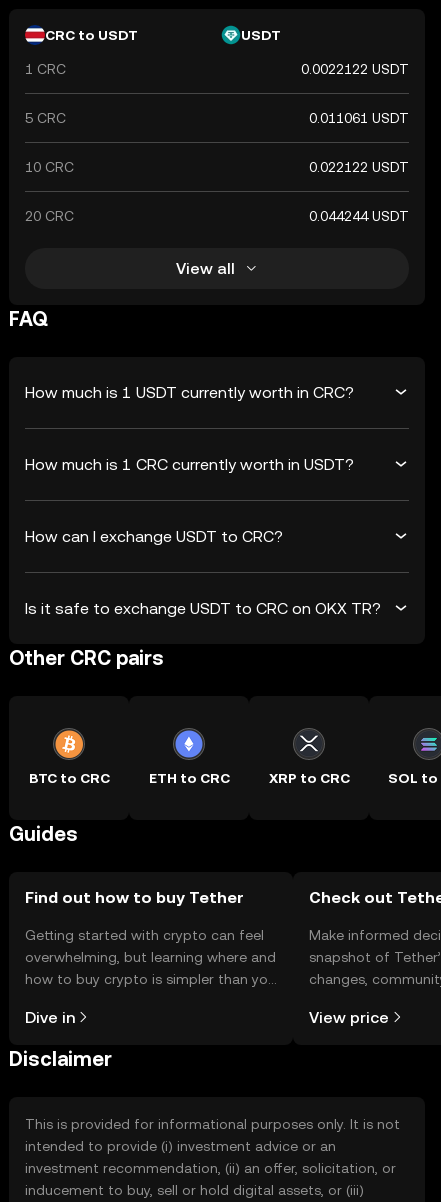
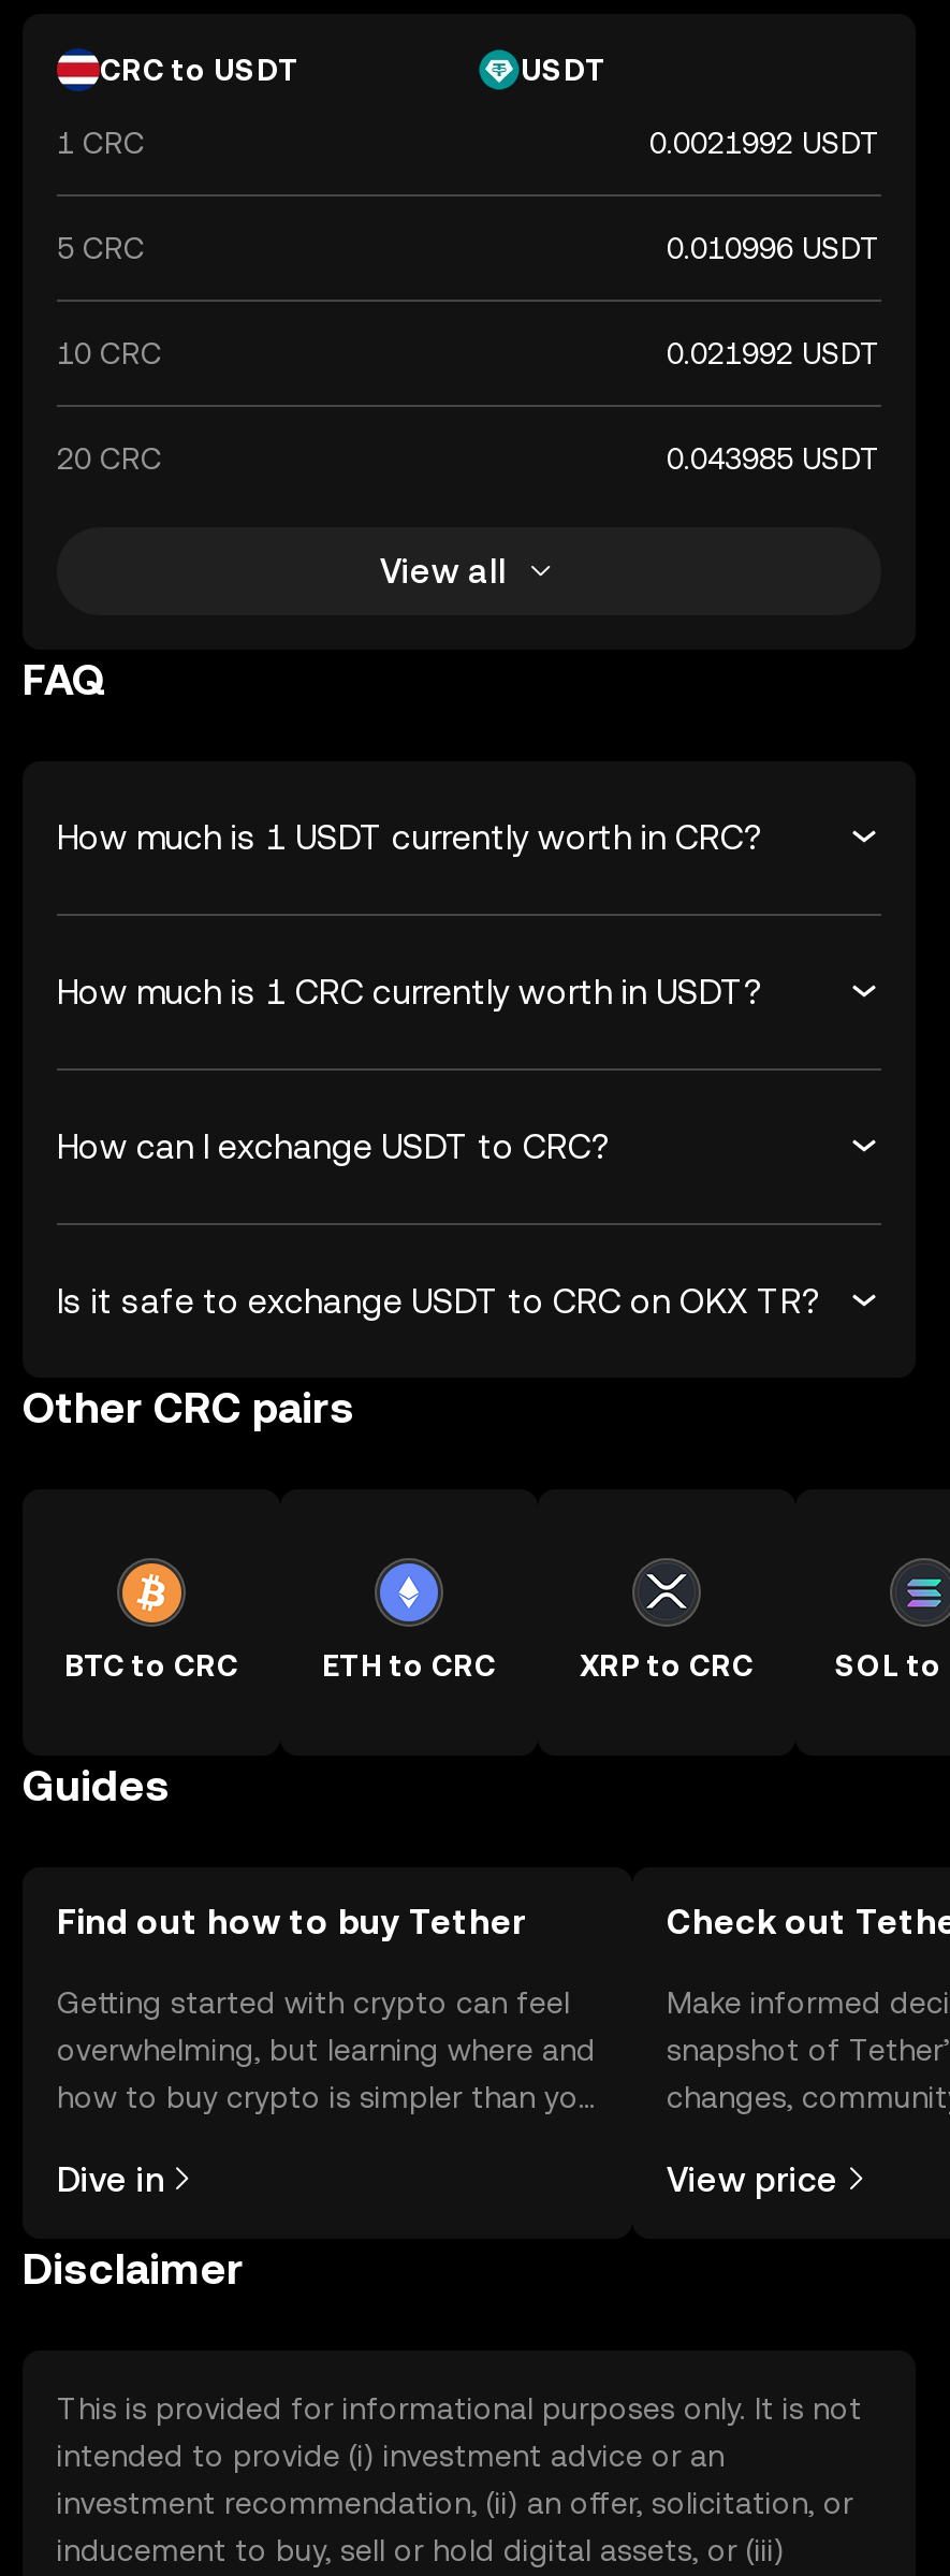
- 0.0022122 USDT
+ 0.0021992 USDT

- 0.011061 USDT
+ 0.010996 USDT

- 0.022122 USDT
+ 0.021992 USDT

- 0.044244 USDT
+ 0.043985 USDT
